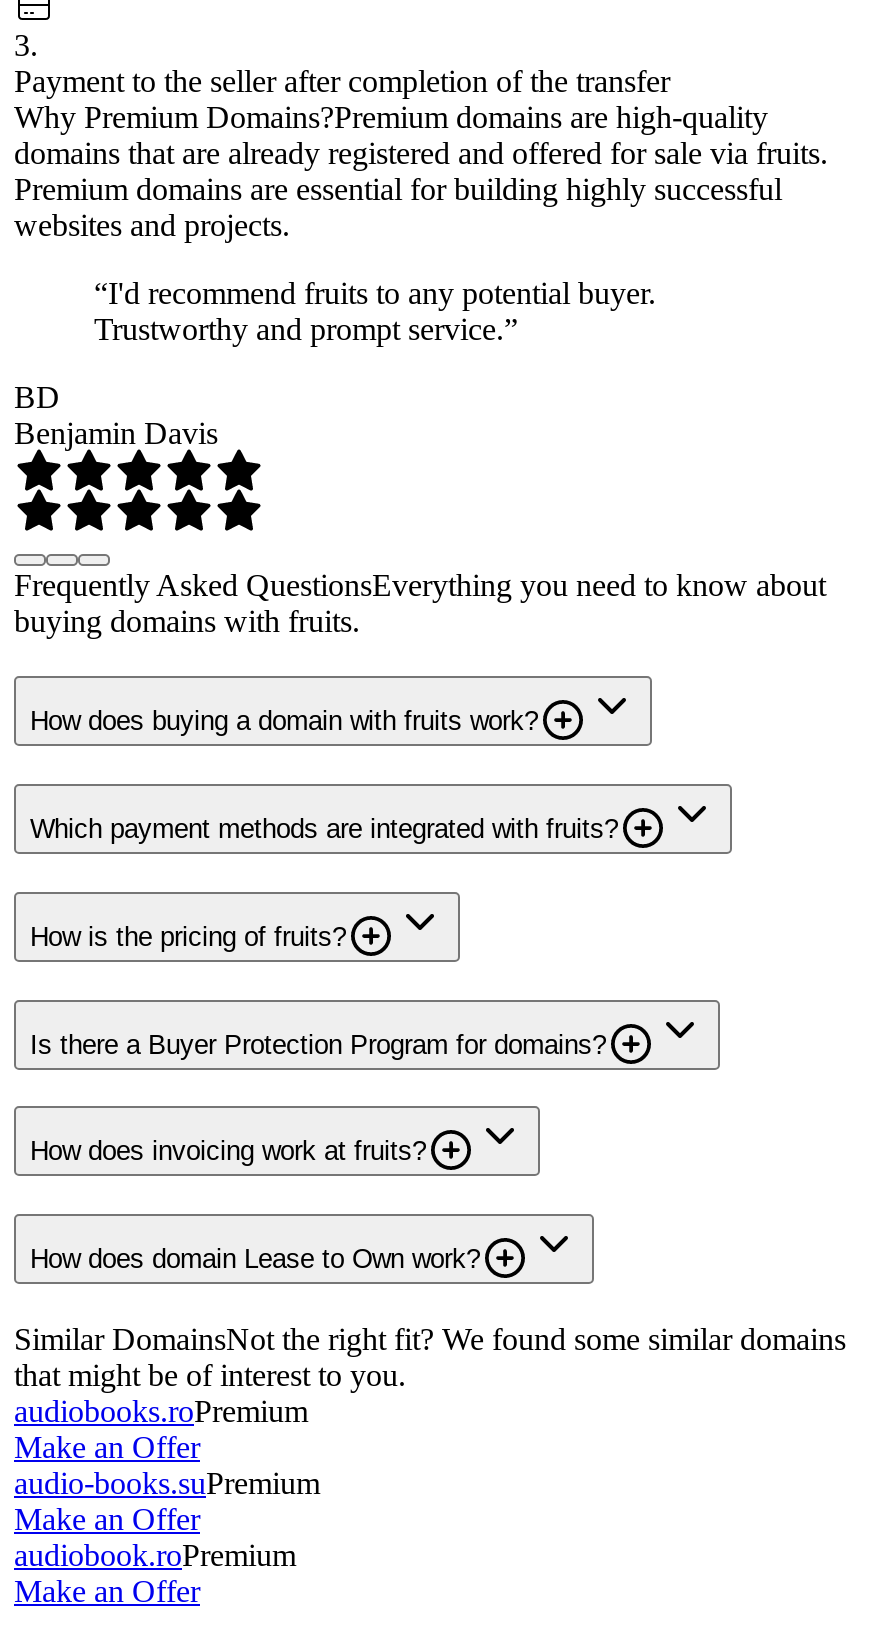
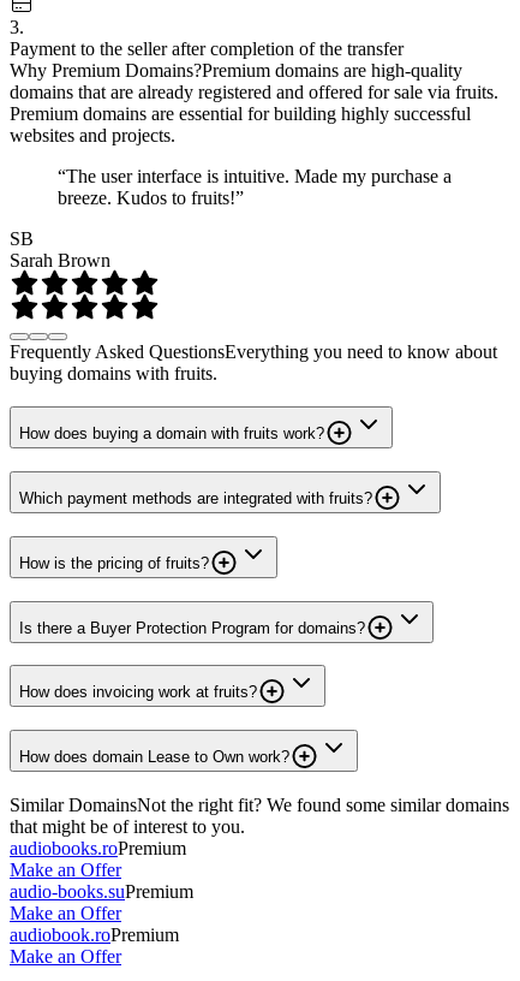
- “I'd recommend fruits to any potential buyer.
- Trustworthy and prompt service.”
+ “The user interface is intuitive. Made my purchase a
+ breeze. Kudos to fruits!”

- BD
- Benjamin Davis
+ SB
+ Sarah Brown
